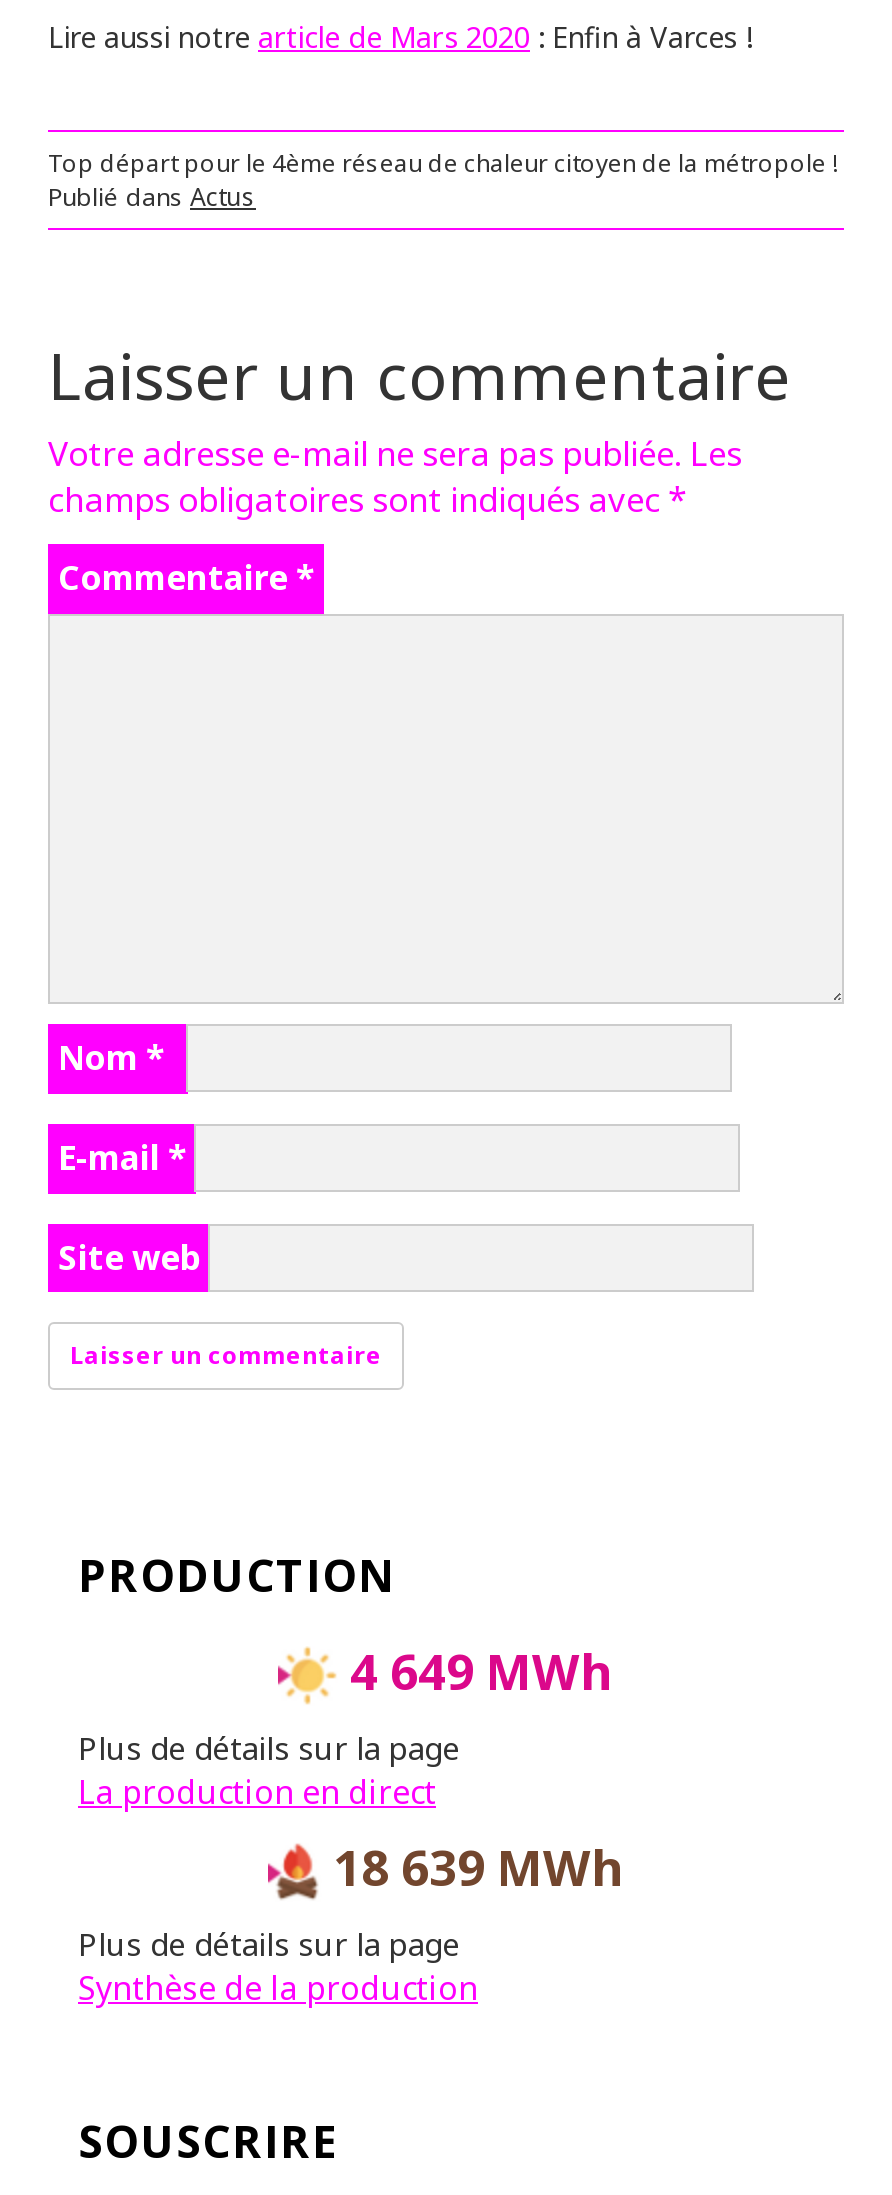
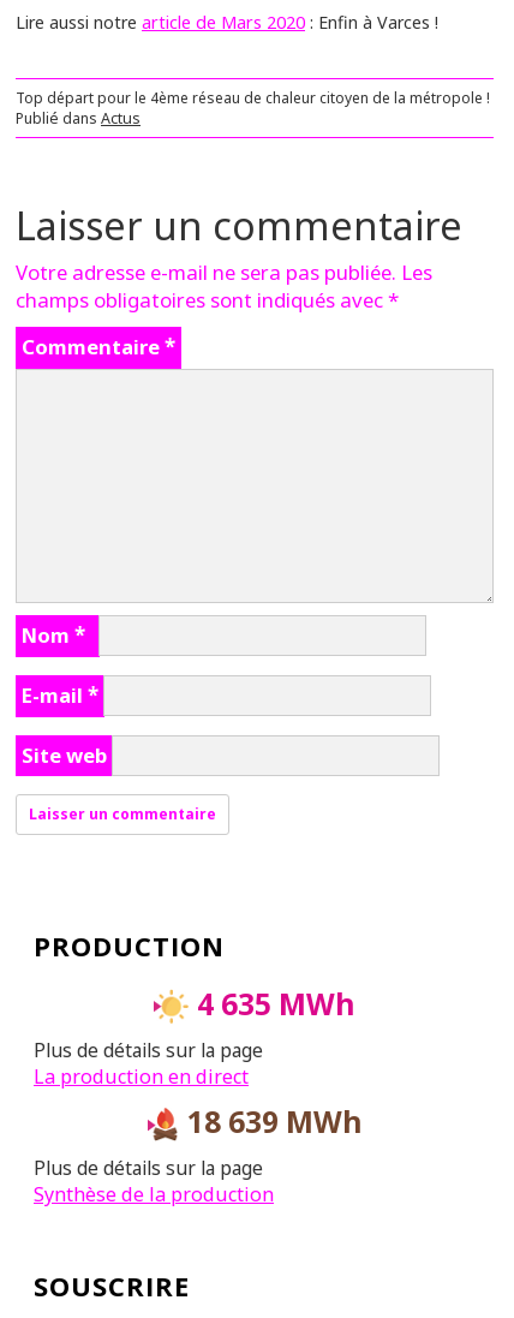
- 4 649 MWh
+ 4 635 MWh
